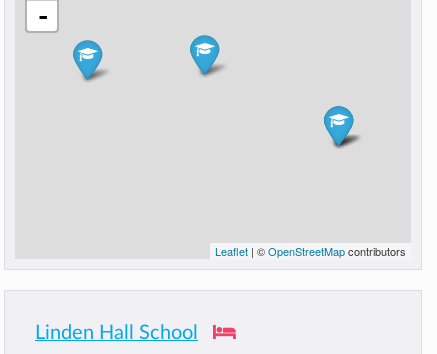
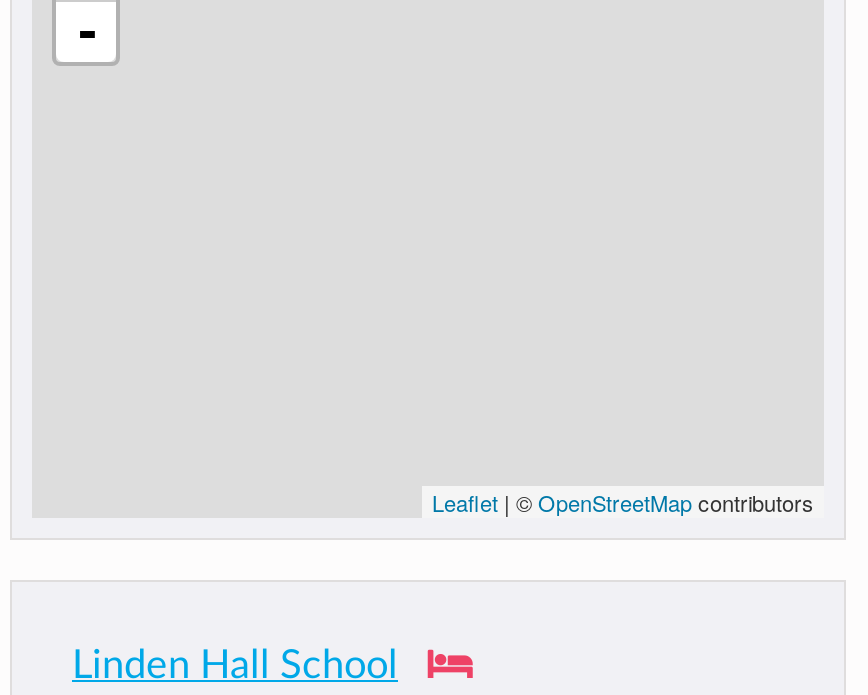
- [image]

- [image]

- [image]
